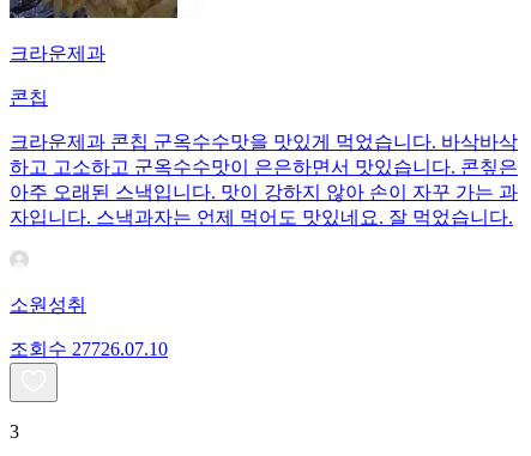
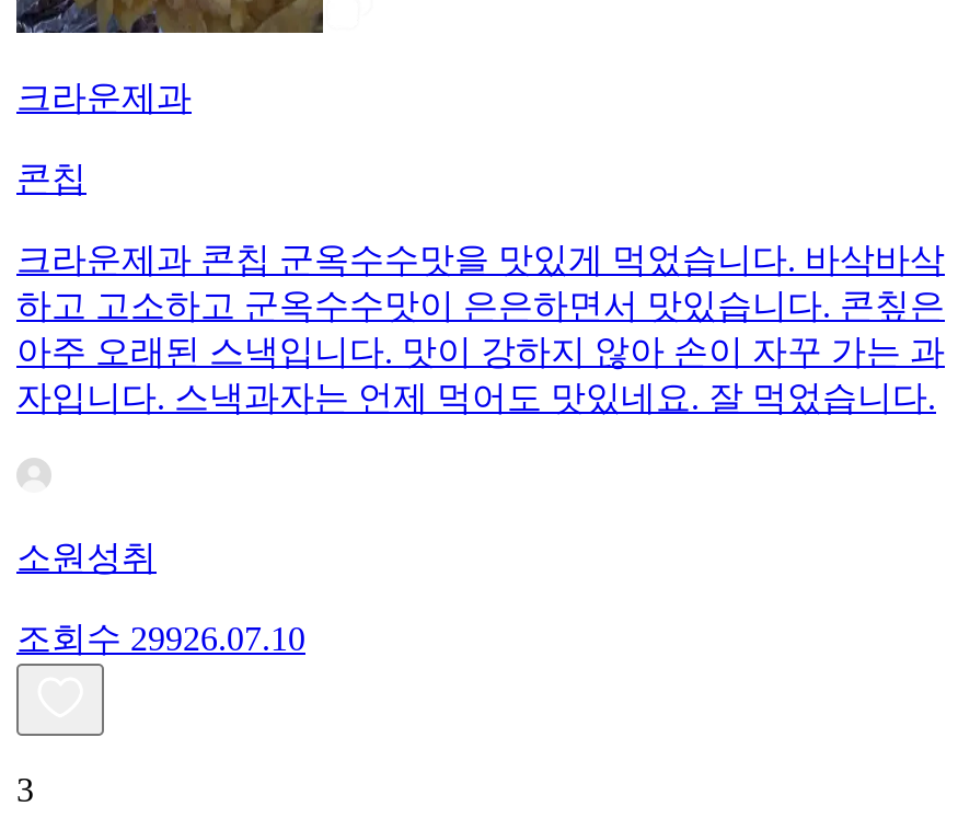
- 조회수 27726.07.10
+ 조회수 29926.07.10
